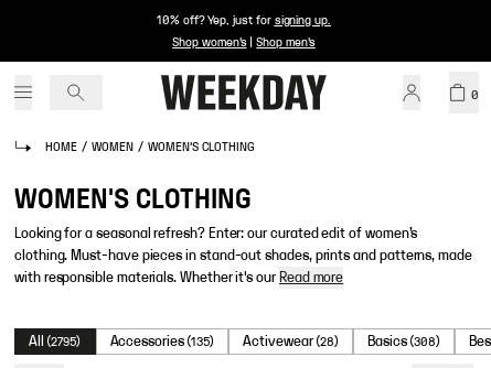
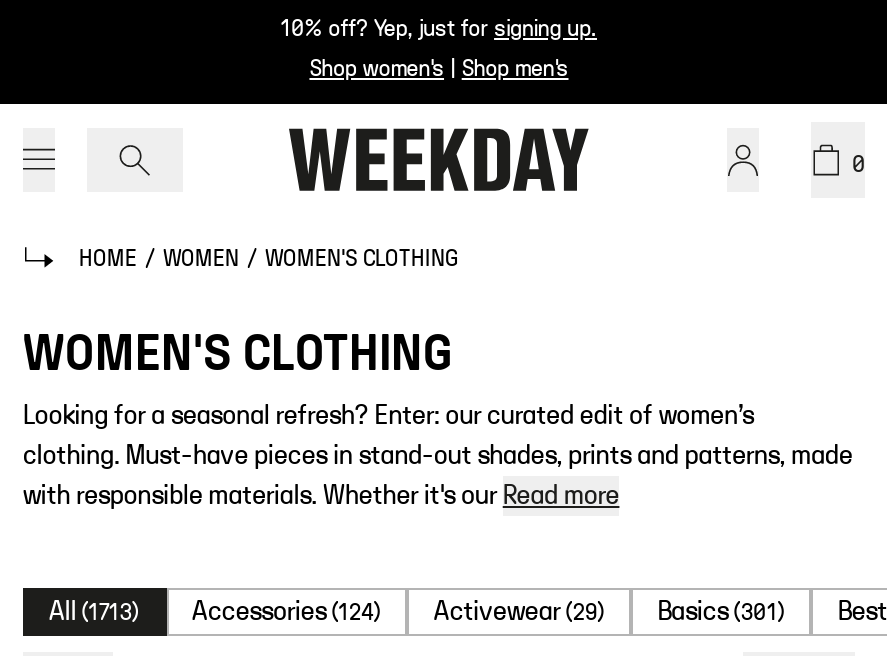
- All (2795)
+ All (1713)

- Accessories (135)
+ Accessories (124)

- Activewear (28)
+ Activewear (29)

- Basics (308)
+ Basics (301)
